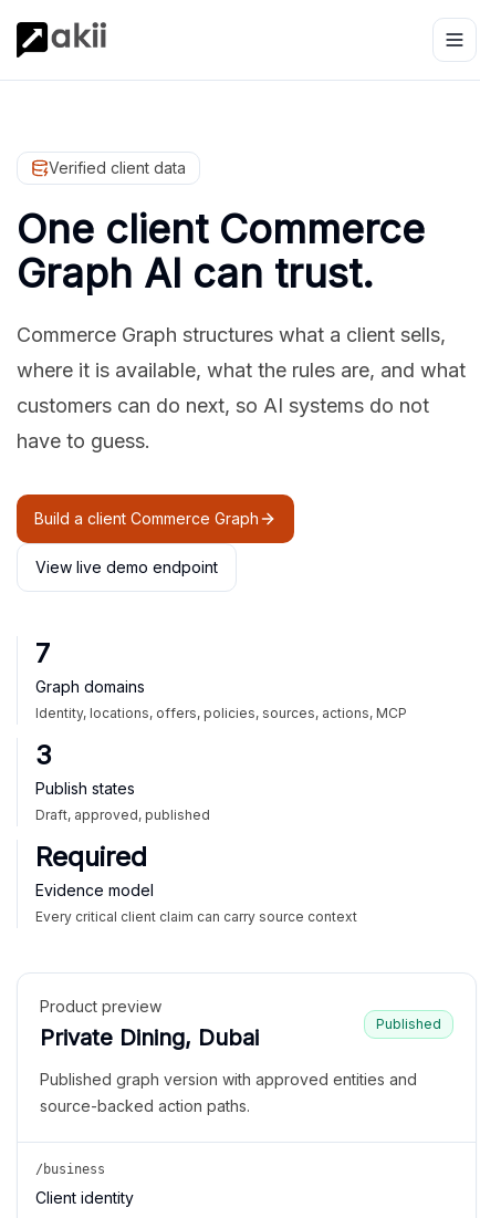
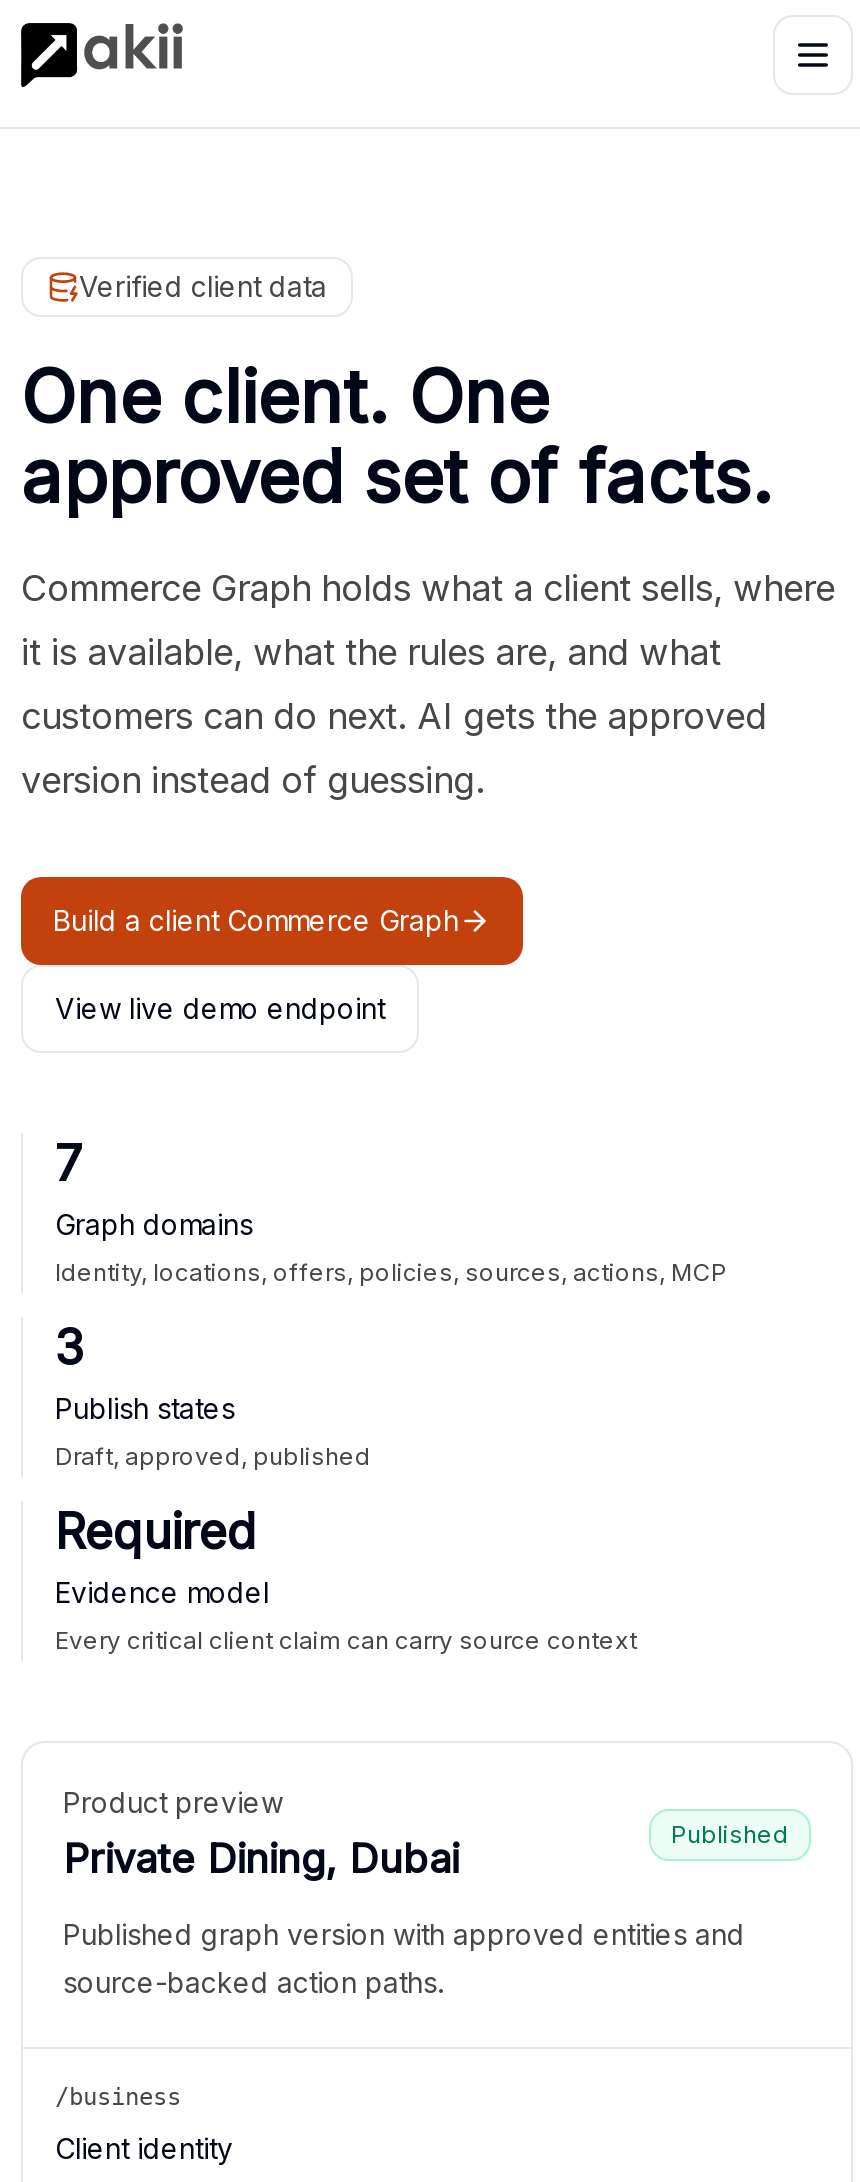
- One client Commerce
- Graph AI can trust.
+ One client. One
+ approved set of facts.

- Commerce Graph structures what a client sells,
+ Commerce Graph holds what a client sells, where

- where it is available, what the rules are, and what
+ it is available, what the rules are, and what

- customers can do next, so AI systems do not
+ customers can do next. AI gets the approved

- have to guess.
+ version instead of guessing.
